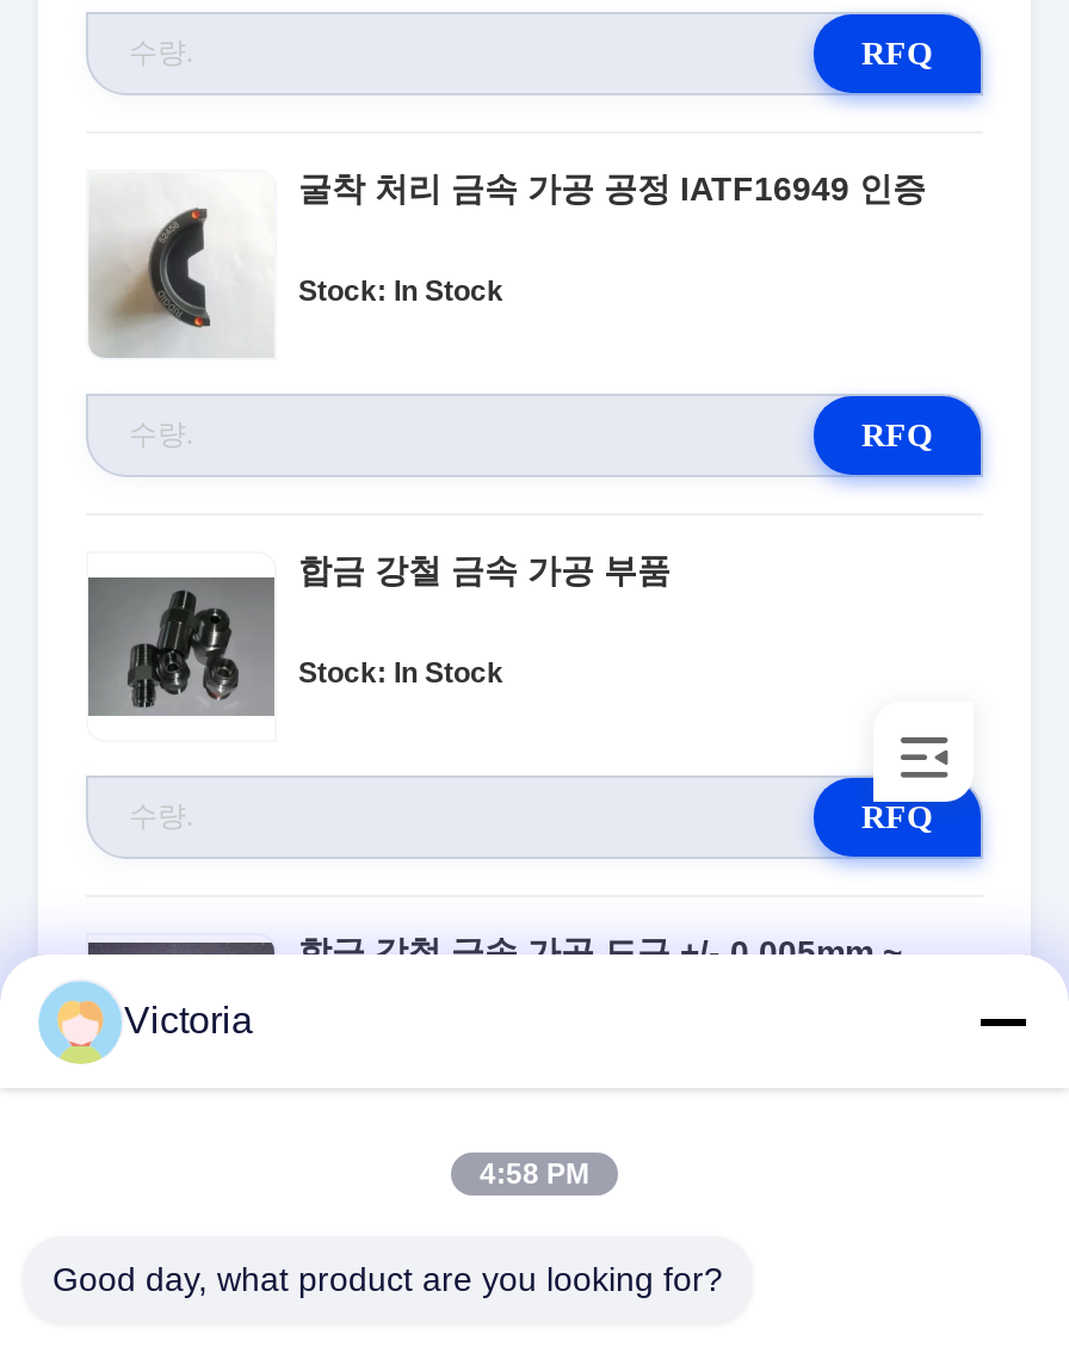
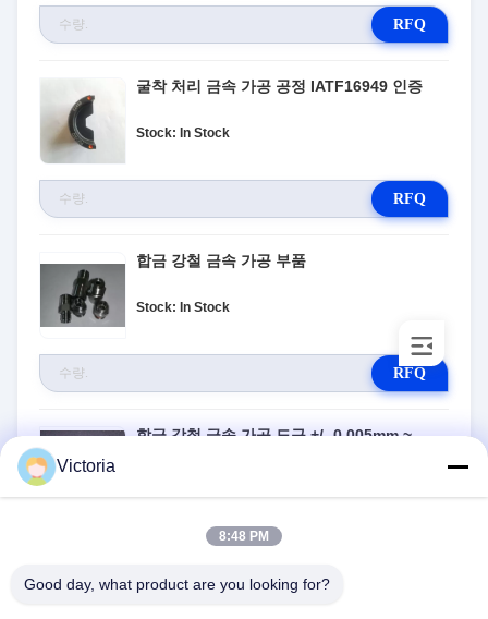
- 4:58 PM
+ 8:48 PM
